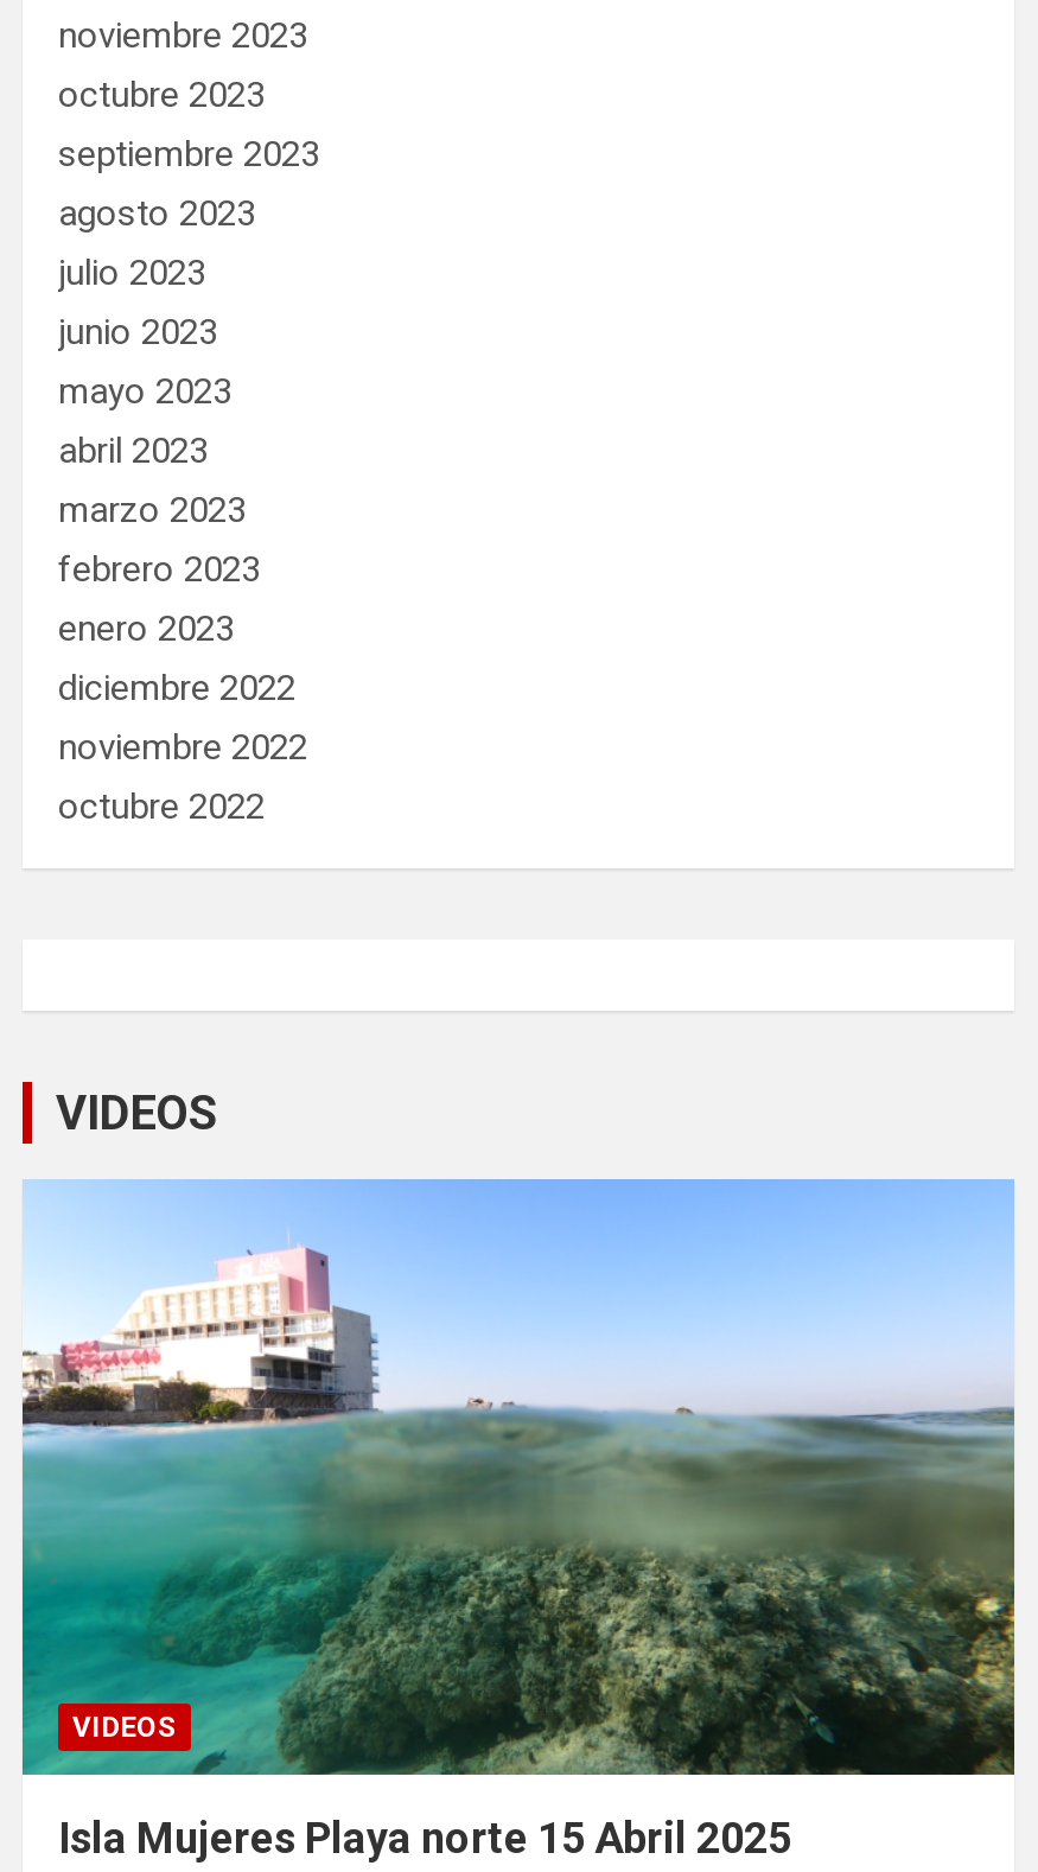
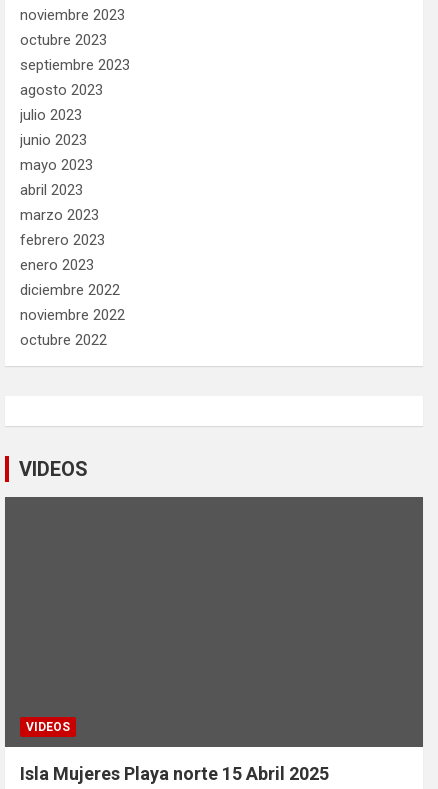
- [image]
